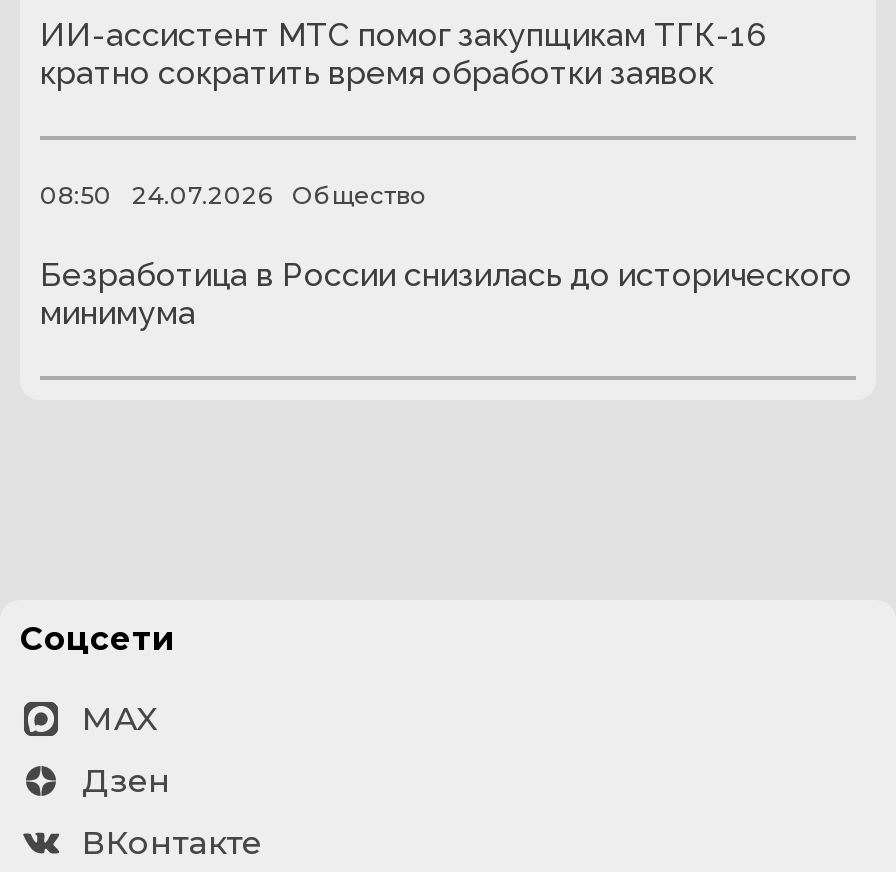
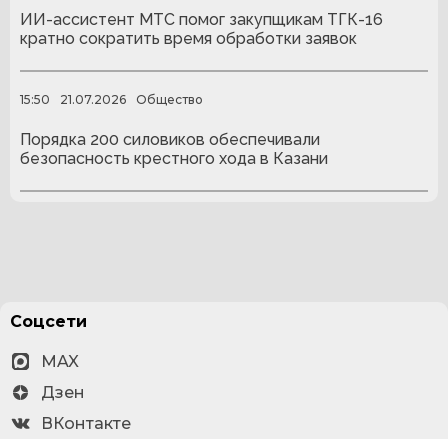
- 08:50
+ 15:50

- 24.07.2026
+ 21.07.2026

- Безработица в России снизилась до исторического
- минимума
+ Порядка 200 силовиков обеспечивали
+ безопасность крестного хода в Казани
